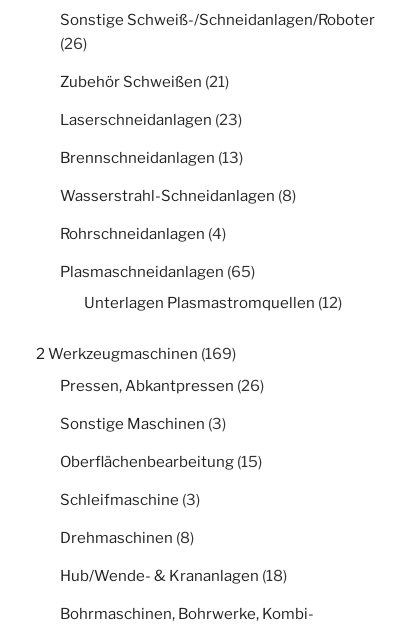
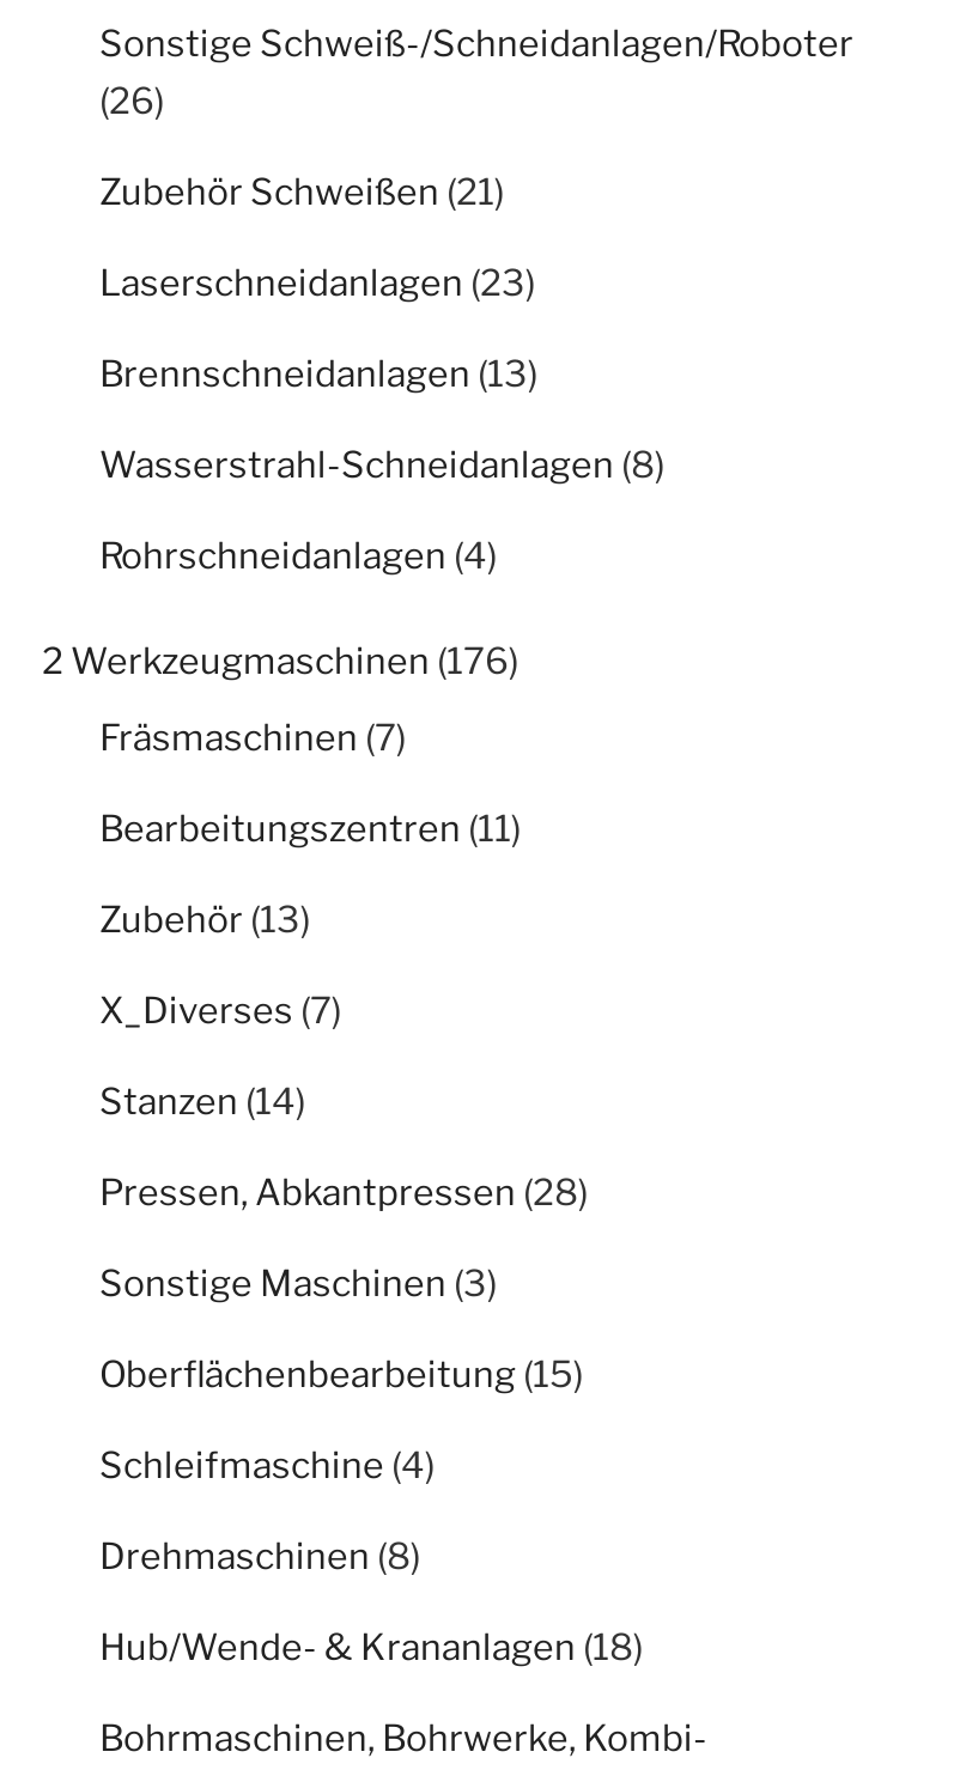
- Plasmaschneidanlagen (65)
- Unterlagen Plasmastromquellen (12)
- 2 Werkzeugmaschinen (169)
- Pressen, Abkantpressen (26)
+ 2 Werkzeugmaschinen (176)
+ Fräsmaschinen (7)
+ Bearbeitungszentren (11)
+ Zubehör (13)
+ X_Diverses (7)
+ Stanzen (14)
+ Pressen, Abkantpressen (28)

- Schleifmaschine (3)
+ Schleifmaschine (4)
